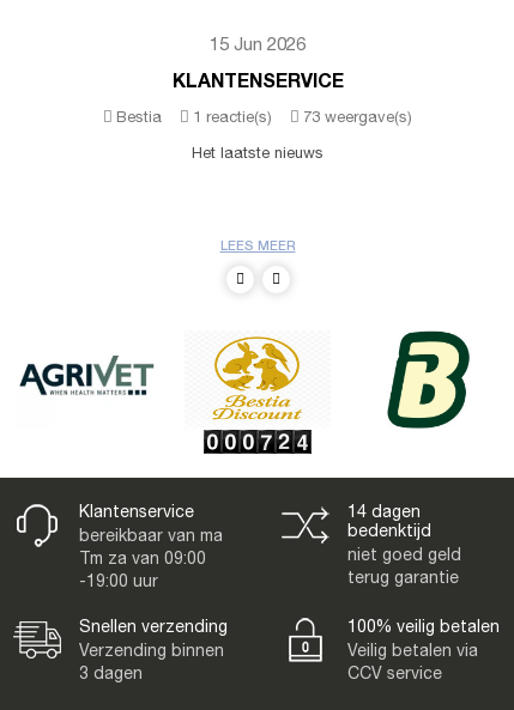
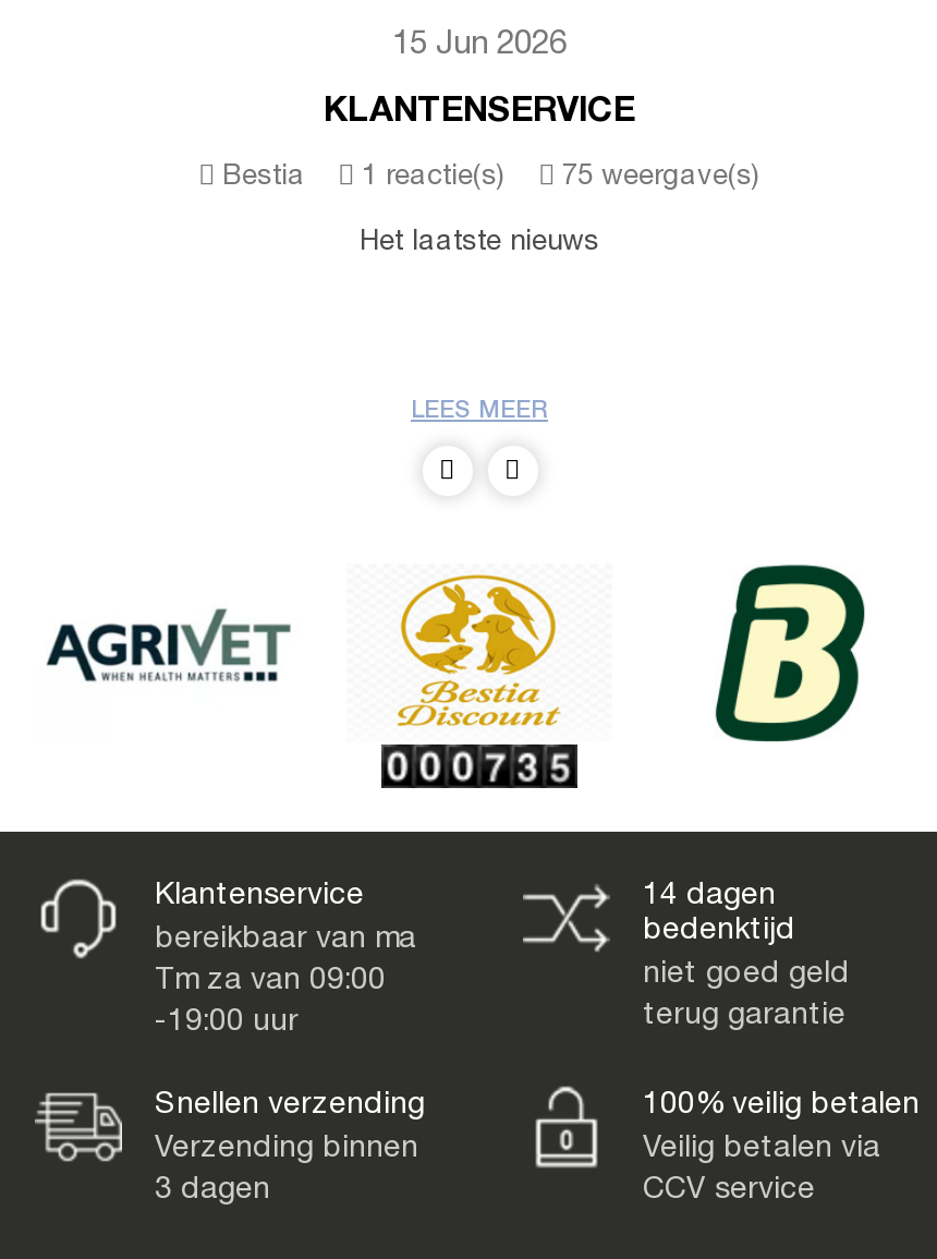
- Bestia 1 reactie(s) 73 weergave(s)
+ Bestia 1 reactie(s) 75 weergave(s)
